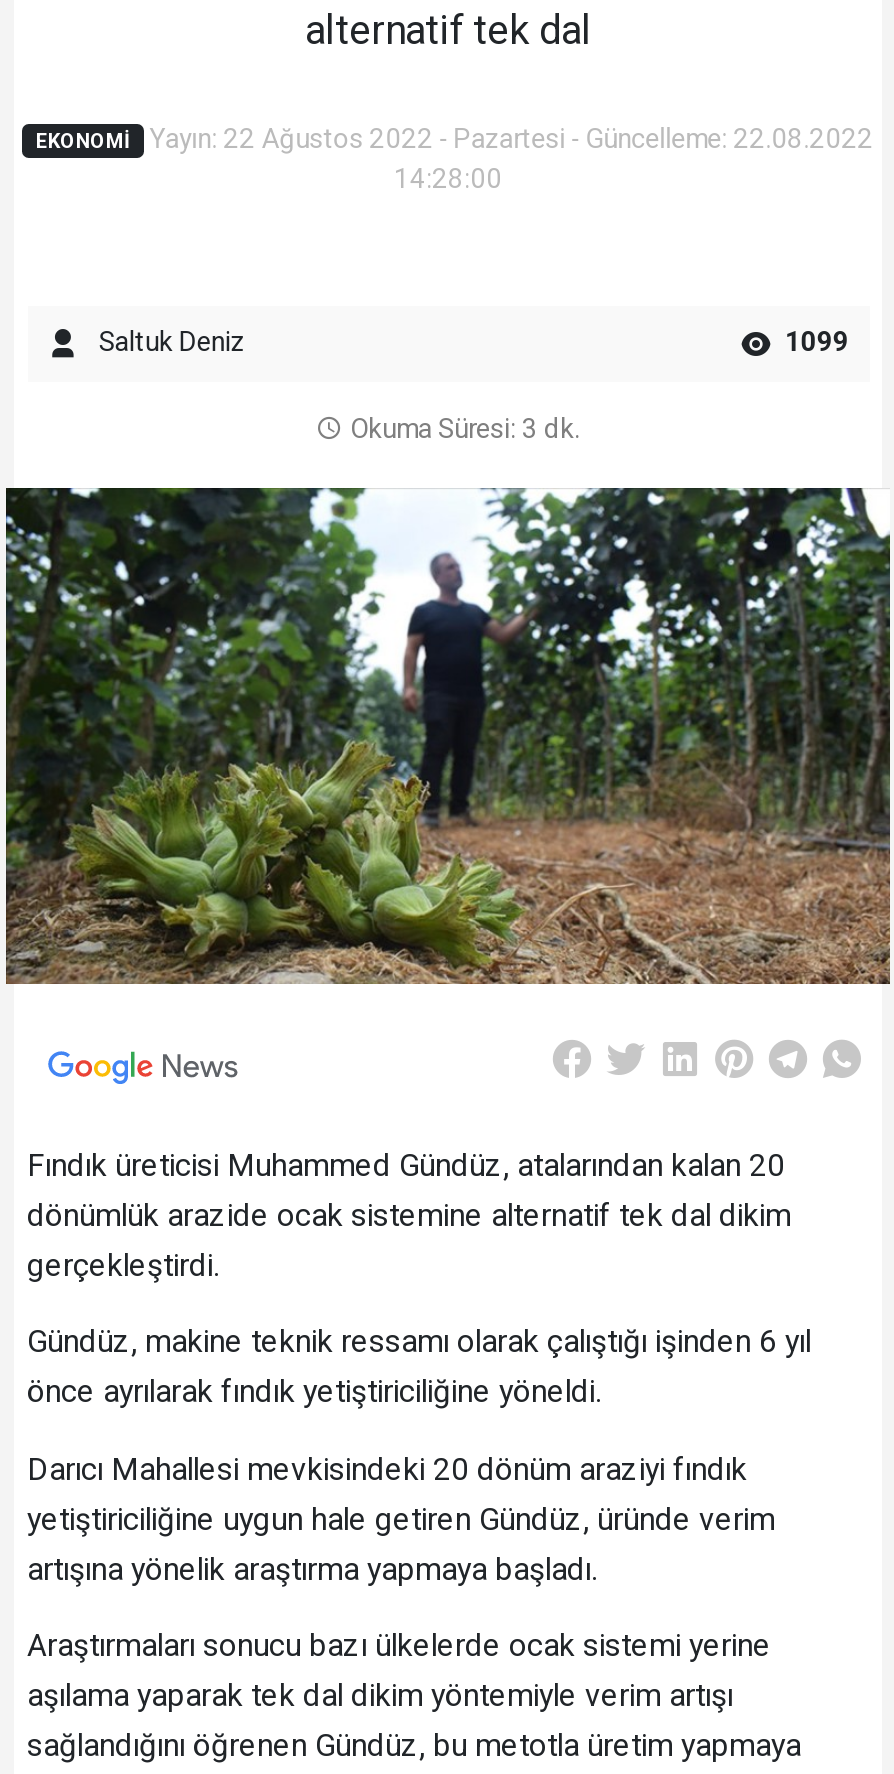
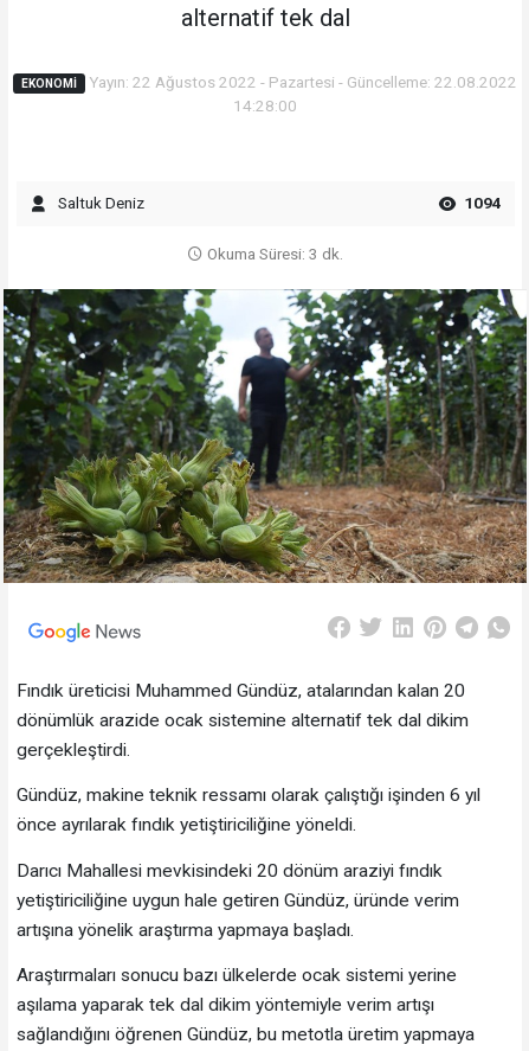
- 1099
+ 1094
